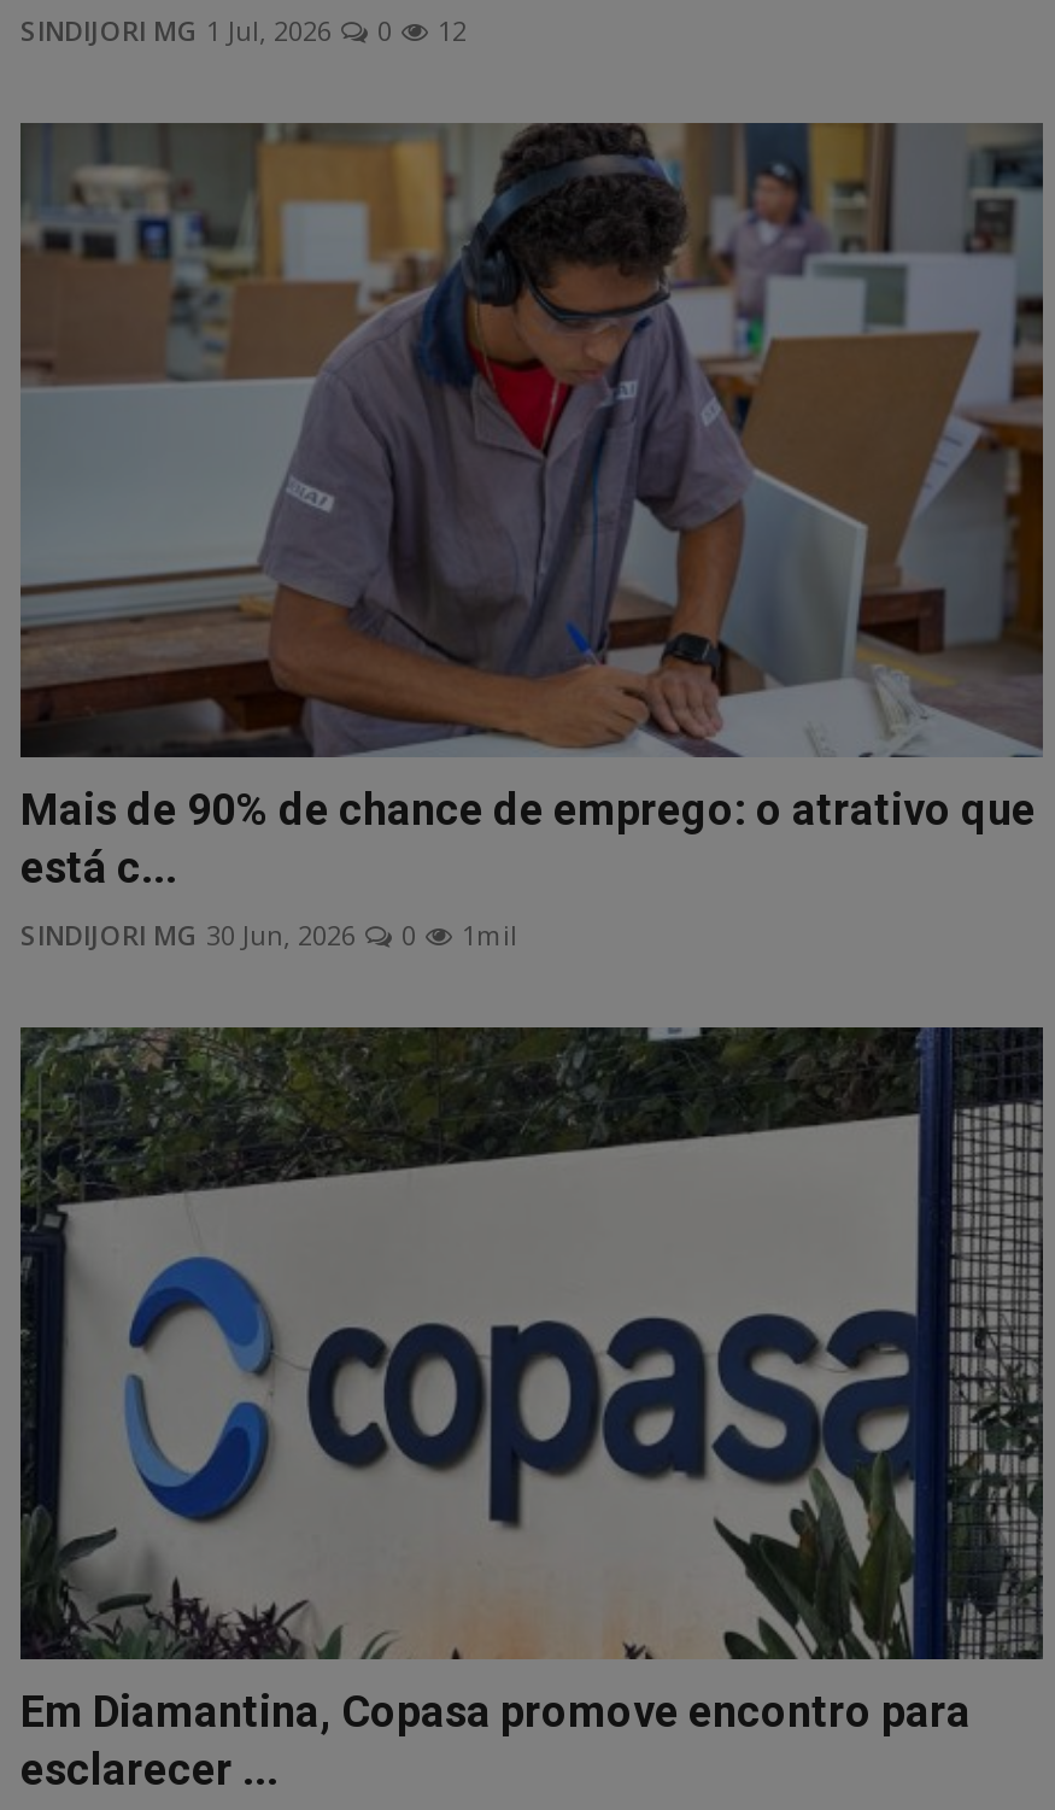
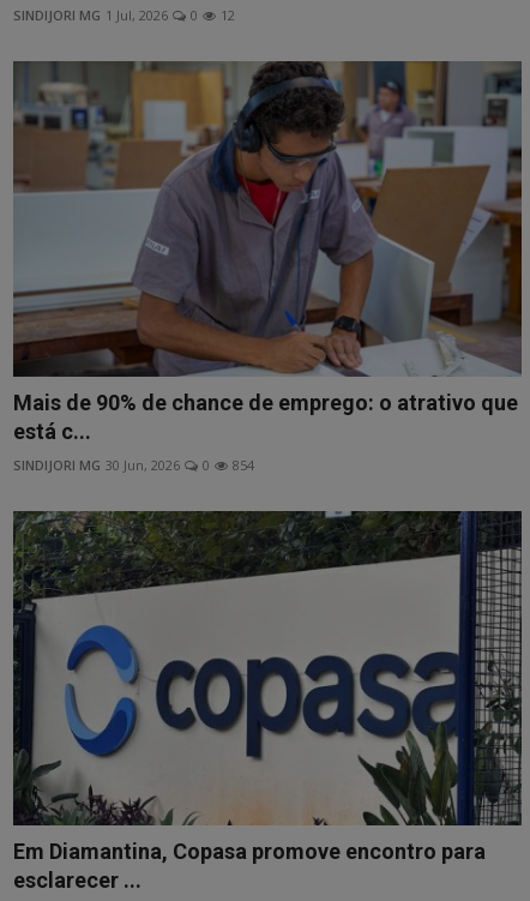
- SINDIJORI MG 30 Jun, 2026 0 1mil
+ SINDIJORI MG 30 Jun, 2026 0 854
